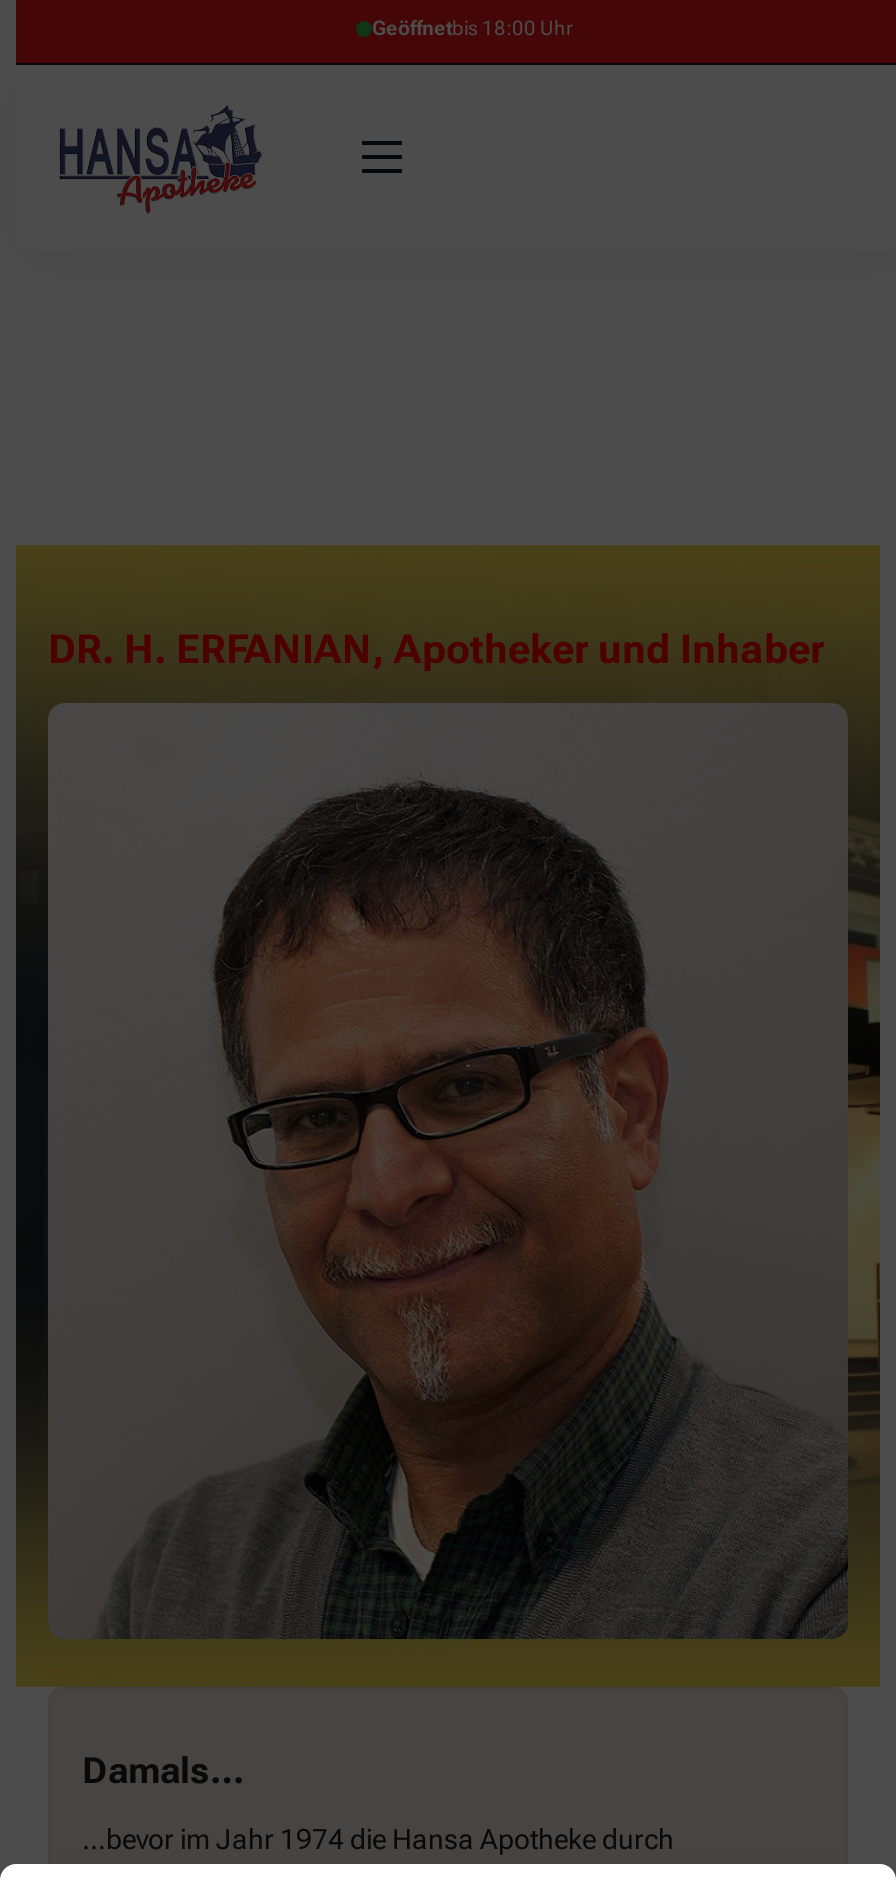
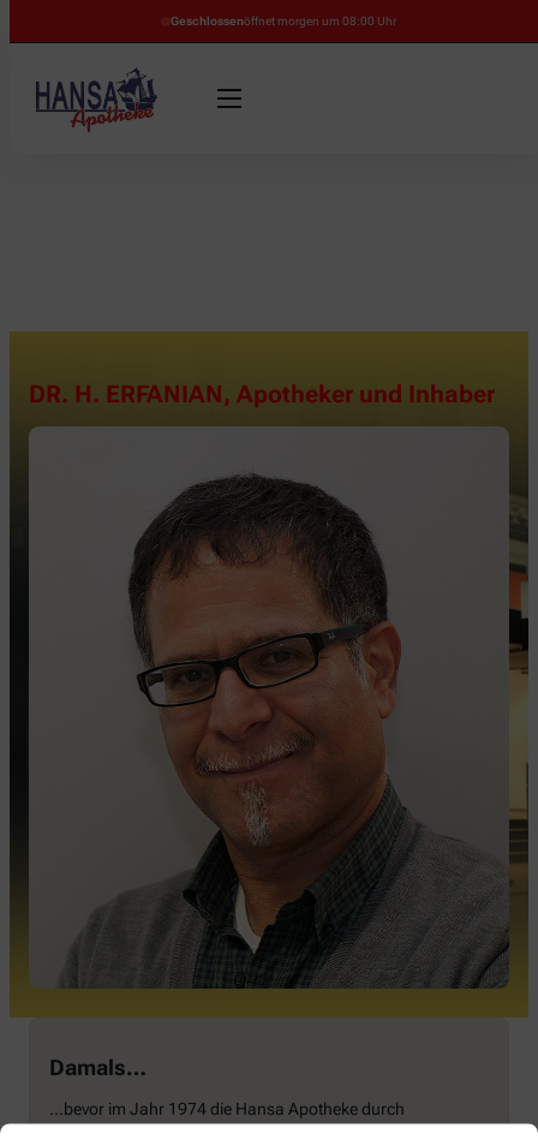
- Geöffnetbis 18:00 Uhr
+ Geschlossenöffnet morgen um 08:00 Uhr
